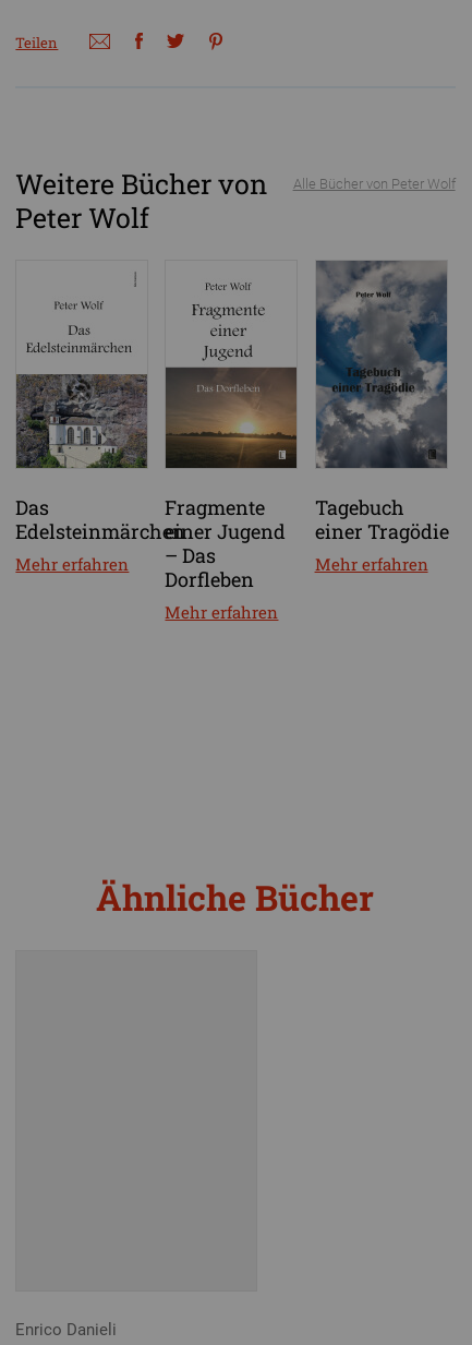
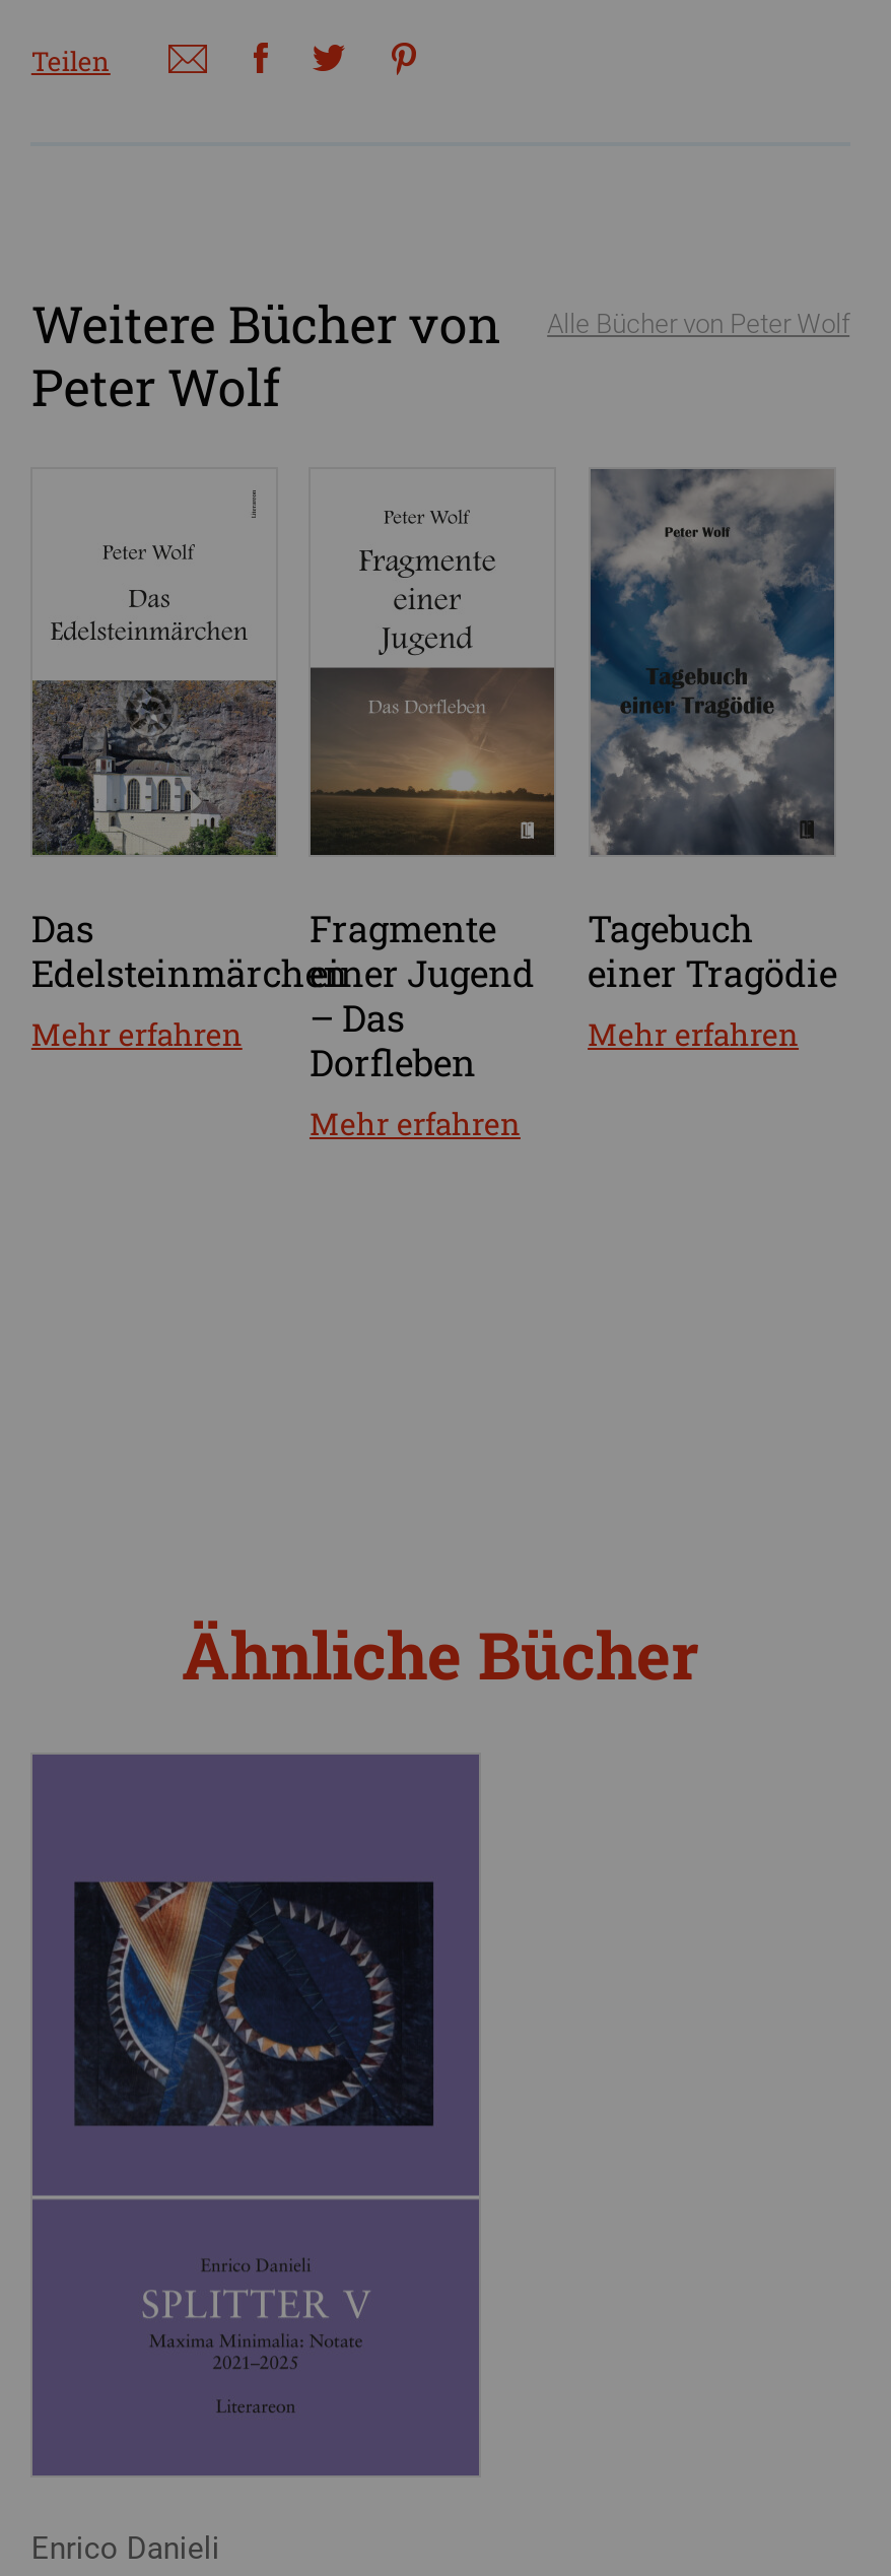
+ [image]
